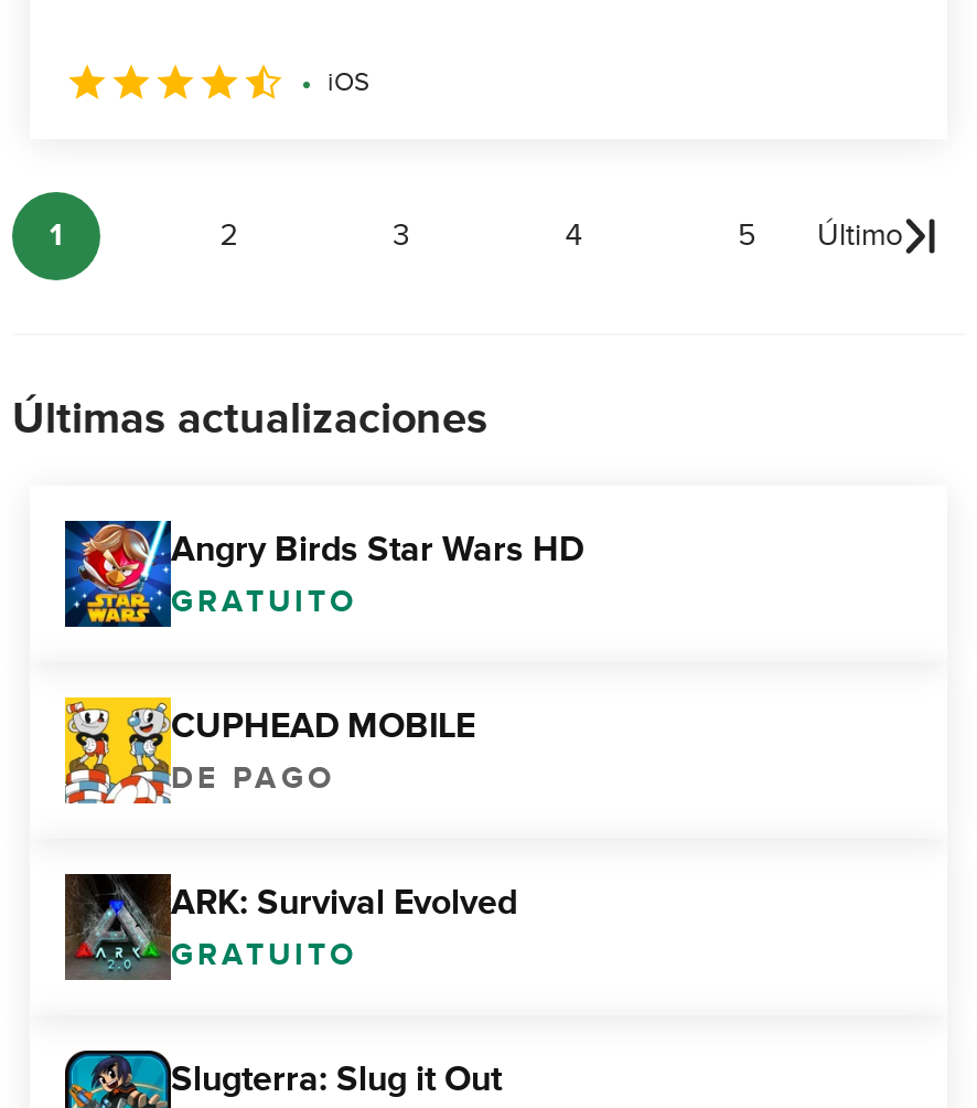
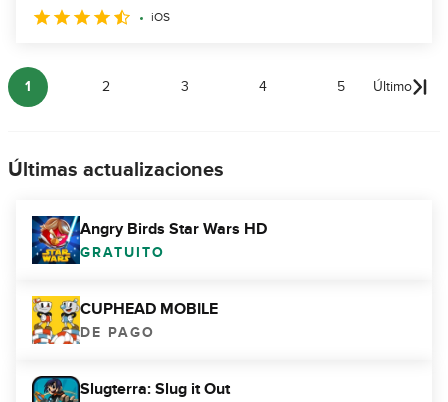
- [image]
- ARK: Survival Evolved
- GRATUITO
